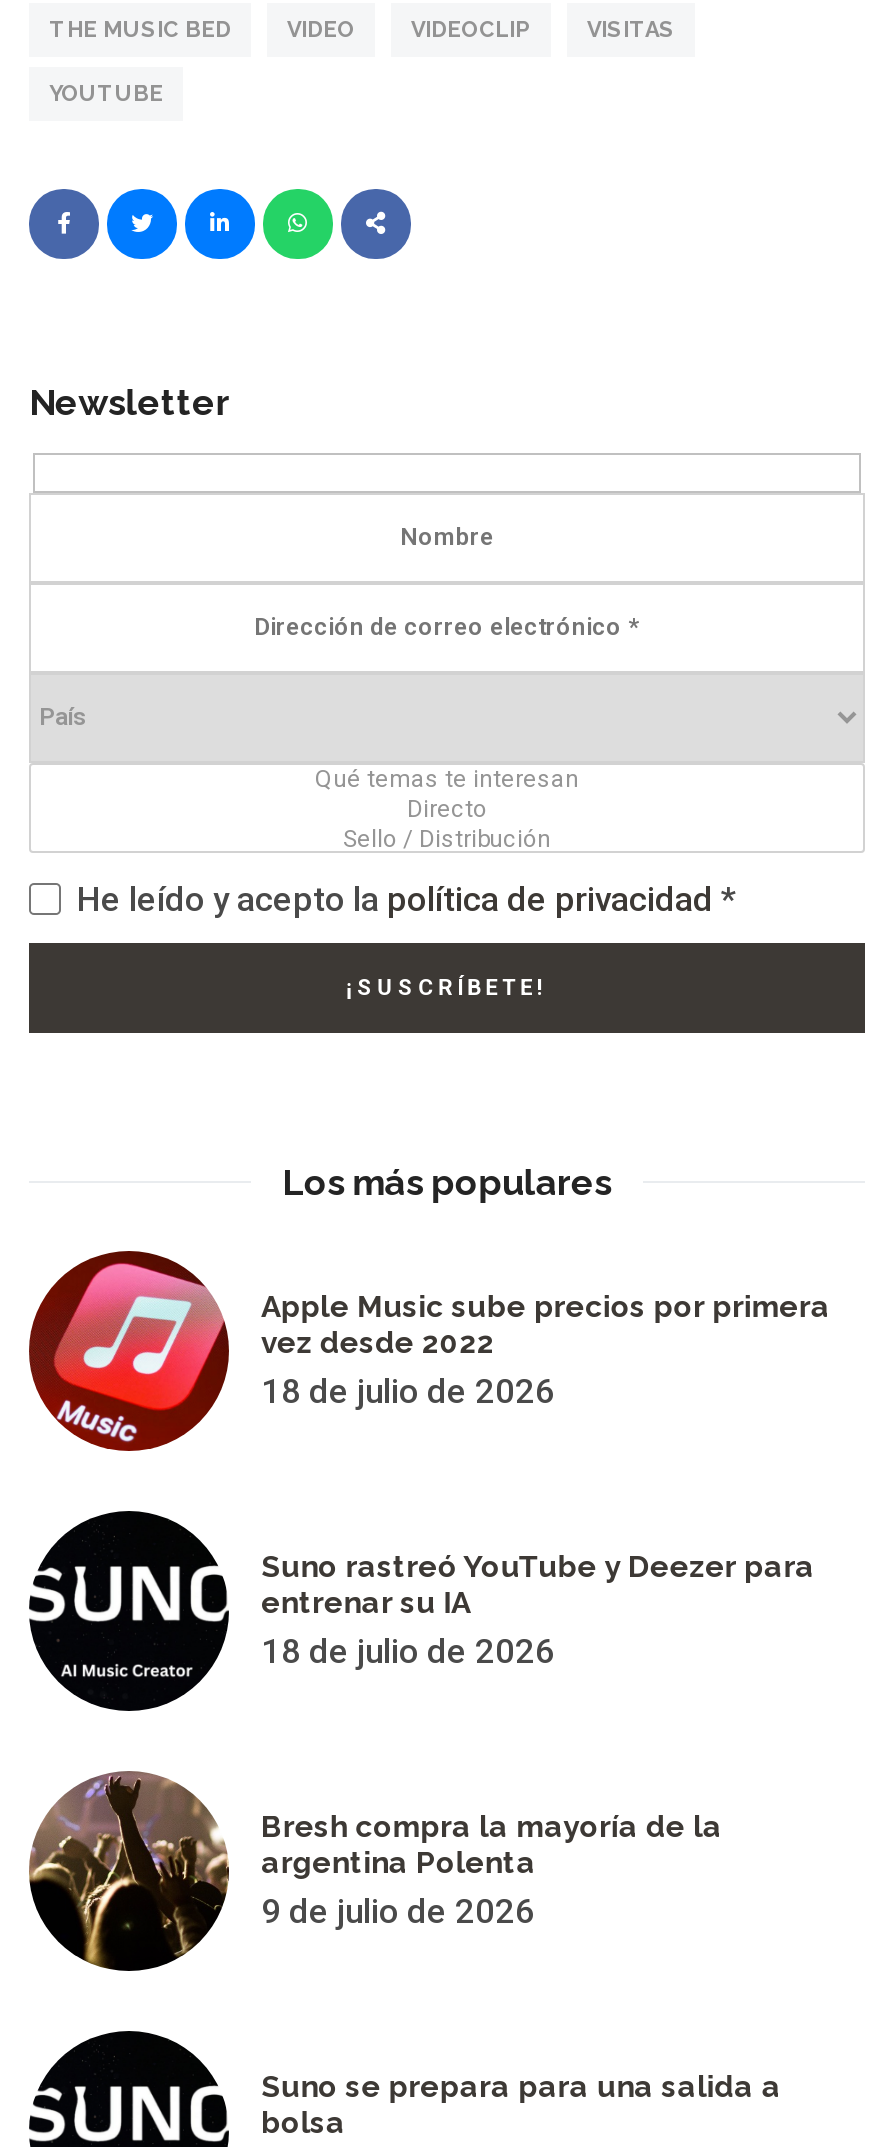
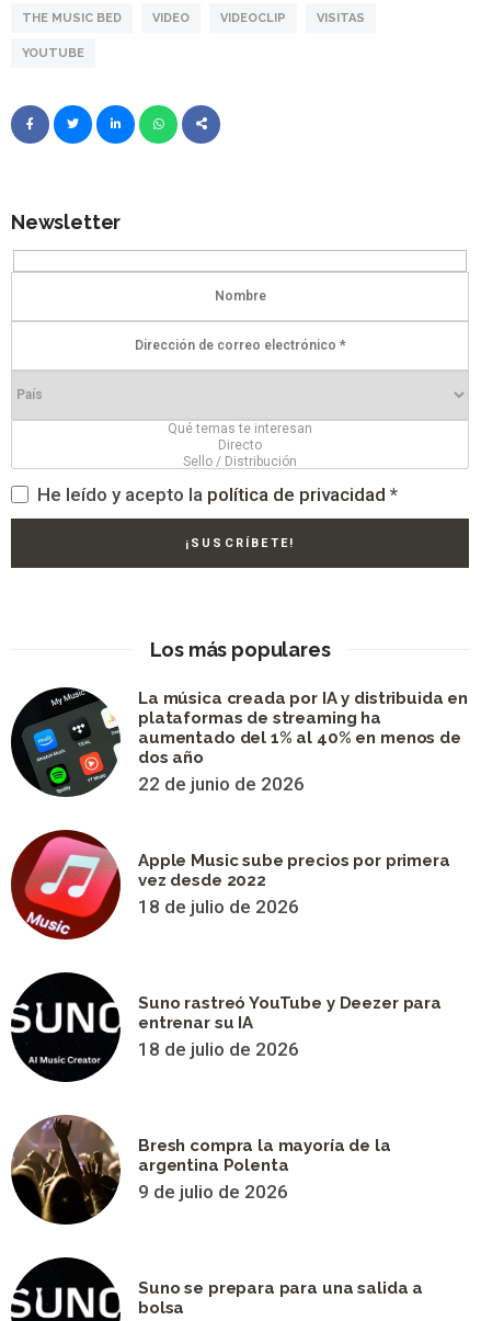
+ [image]
+ La música creada por IA y distribuida en
+ plataformas de streaming ha
+ aumentado del 1% al 40% en menos de
+ dos año
+ 22 de junio de 2026
